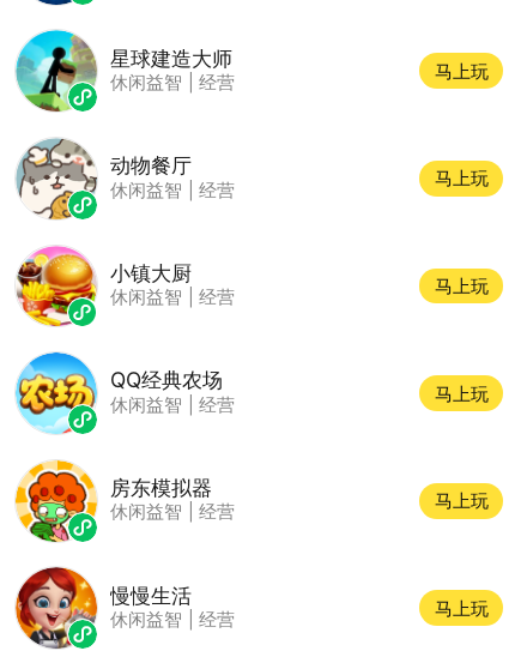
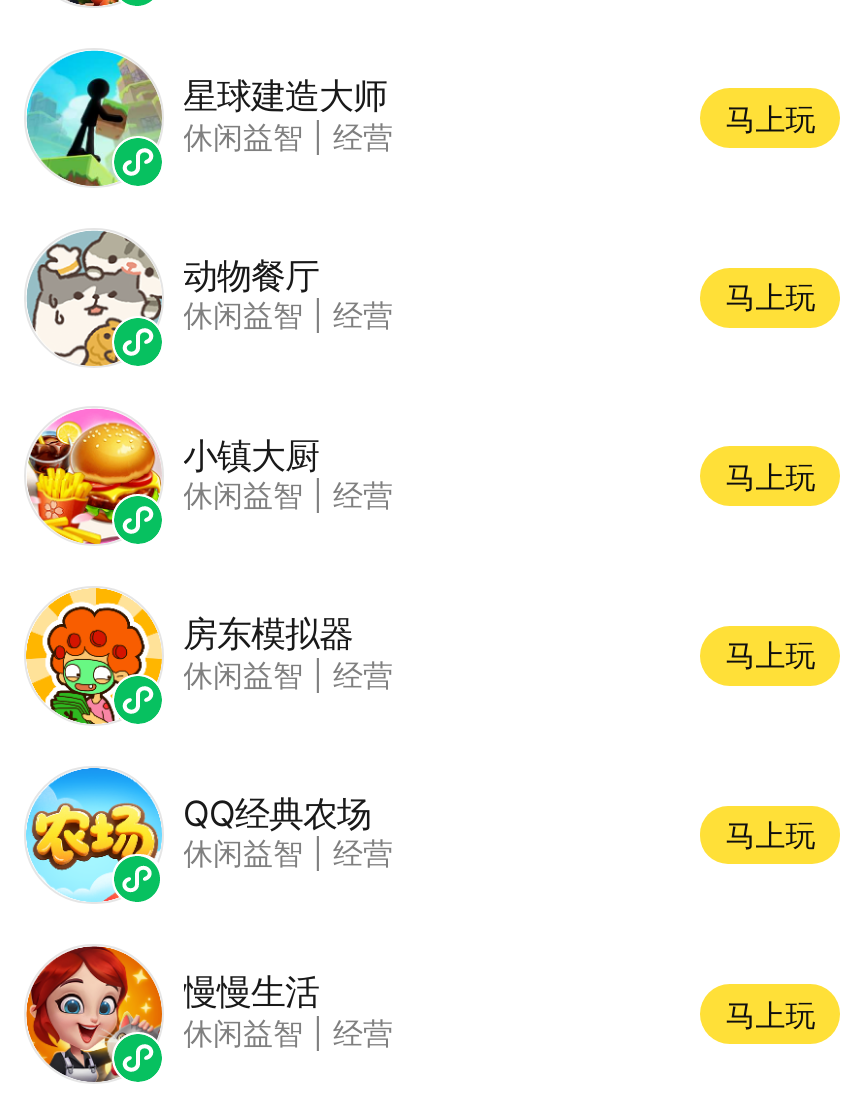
moved down: [image] | QQ经典农场

moved up: [image] | 房东模拟器
